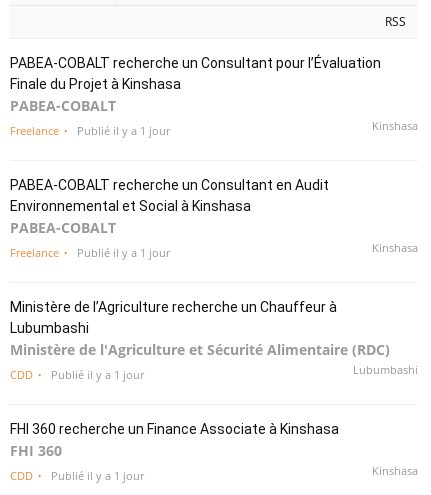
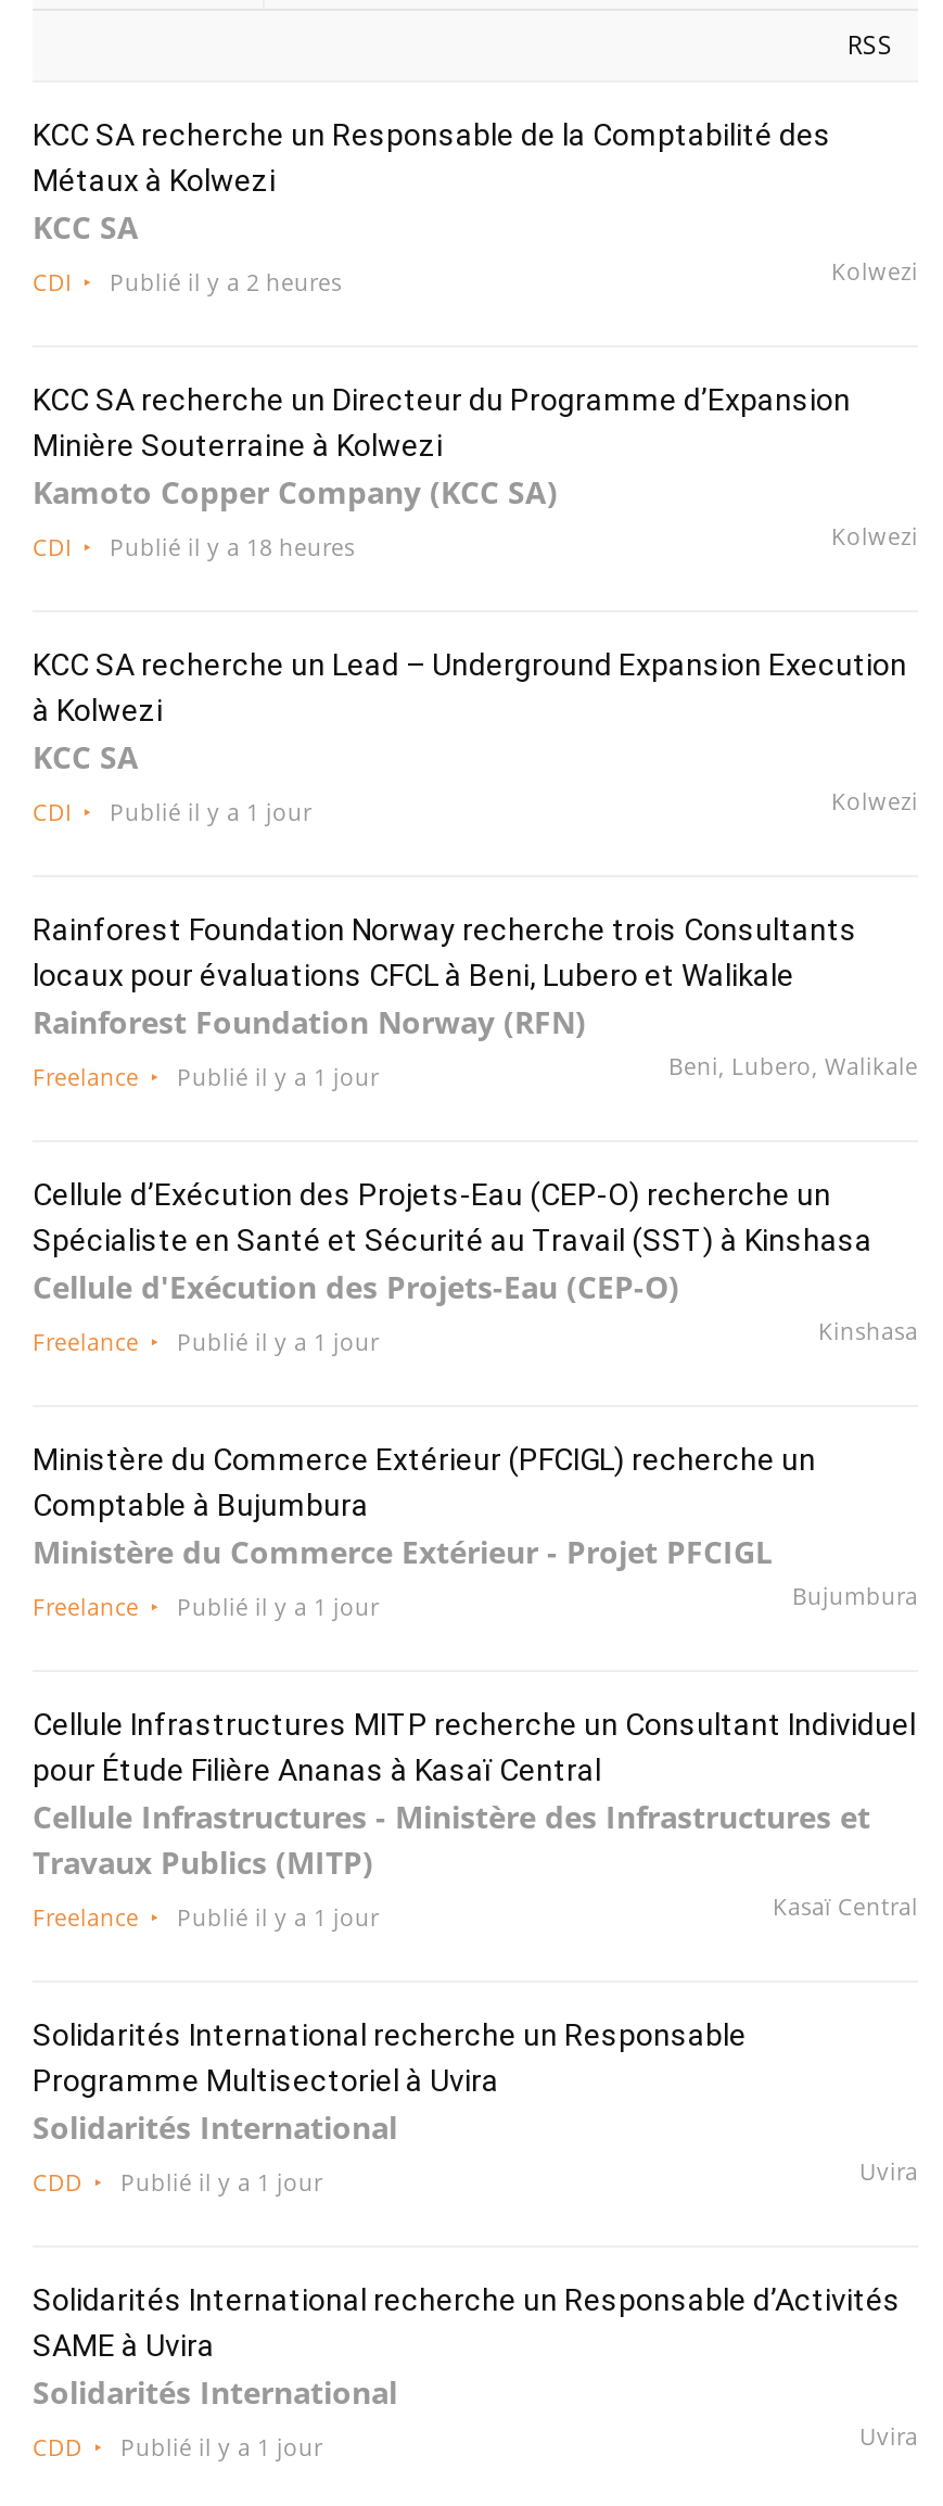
- PABEA-COBALT recherche un Consultant pour l’Évaluation
- Finale du Projet à Kinshasa
- PABEA-COBALT
+ KCC SA recherche un Responsable de la Comptabilité des
+ Métaux à Kolwezi
+ KCC SA
+ Kolwezi
+ CDI
+ Publié il y a 2 heures
+ KCC SA recherche un Directeur du Programme d’Expansion
+ Minière Souterraine à Kolwezi
+ Kamoto Copper Company (KCC SA)
+ Kolwezi
+ CDI
+ Publié il y a 18 heures
+ KCC SA recherche un Lead – Underground Expansion Execution
+ à Kolwezi
+ KCC SA
+ Kolwezi
+ CDI
+ Publié il y a 1 jour
+ Rainforest Foundation Norway recherche trois Consultants
+ locaux pour évaluations CFCL à Beni, Lubero et Walikale
+ Rainforest Foundation Norway (RFN)
+ Beni, Lubero, Walikale
+ Freelance
+ Publié il y a 1 jour
+ Cellule d’Exécution des Projets-Eau (CEP-O) recherche un
+ Spécialiste en Santé et Sécurité au Travail (SST) à Kinshasa
+ Cellule d'Exécution des Projets-Eau (CEP-O)

- PABEA-COBALT recherche un Consultant en Audit
- Environnemental et Social à Kinshasa
- PABEA-COBALT
- Kinshasa
+ Ministère du Commerce Extérieur (PFCIGL) recherche un
+ Comptable à Bujumbura
+ Ministère du Commerce Extérieur - Projet PFCIGL
+ Bujumbura

- Ministère de l’Agriculture recherche un Chauffeur à
- Lubumbashi
- Ministère de l'Agriculture et Sécurité Alimentaire (RDC)
- Lubumbashi
+ Cellule Infrastructures MITP recherche un Consultant Individuel
+ pour Étude Filière Ananas à Kasaï Central
+ Cellule Infrastructures - Ministère des Infrastructures et
+ Travaux Publics (MITP)
+ Kasaï Central
+ Freelance
+ Publié il y a 1 jour
+ Solidarités International recherche un Responsable
+ Programme Multisectoriel à Uvira
+ Solidarités International
+ Uvira

- FHI 360 recherche un Finance Associate à Kinshasa
- FHI 360
- Kinshasa
+ Solidarités International recherche un Responsable d’Activités
+ SAME à Uvira
+ Solidarités International
+ Uvira
